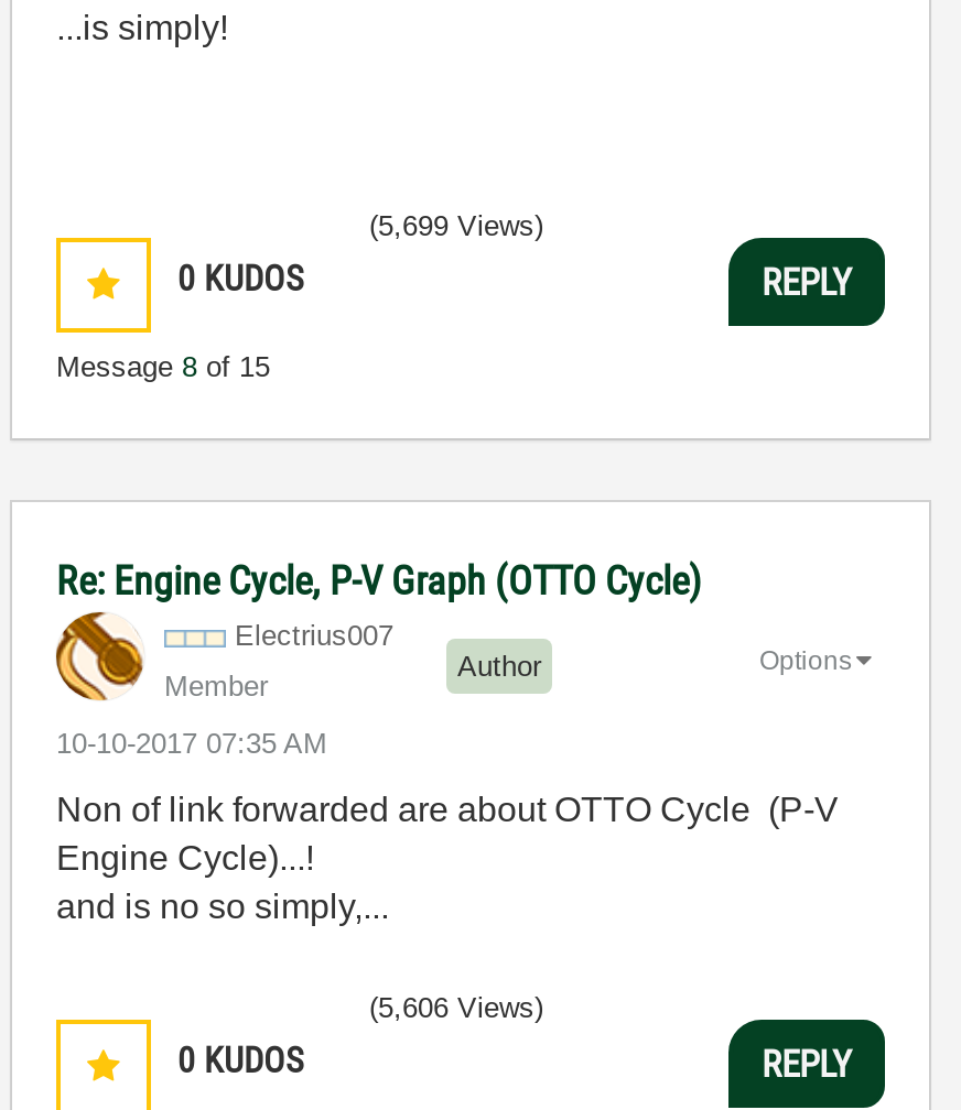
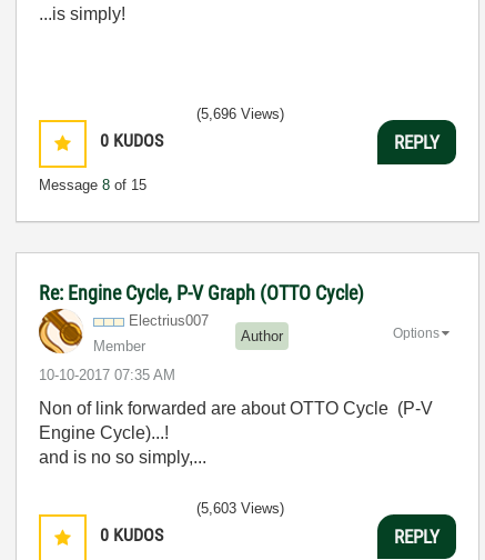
- (5,699 Views)
+ (5,696 Views)

- (5,606 Views)
+ (5,603 Views)
